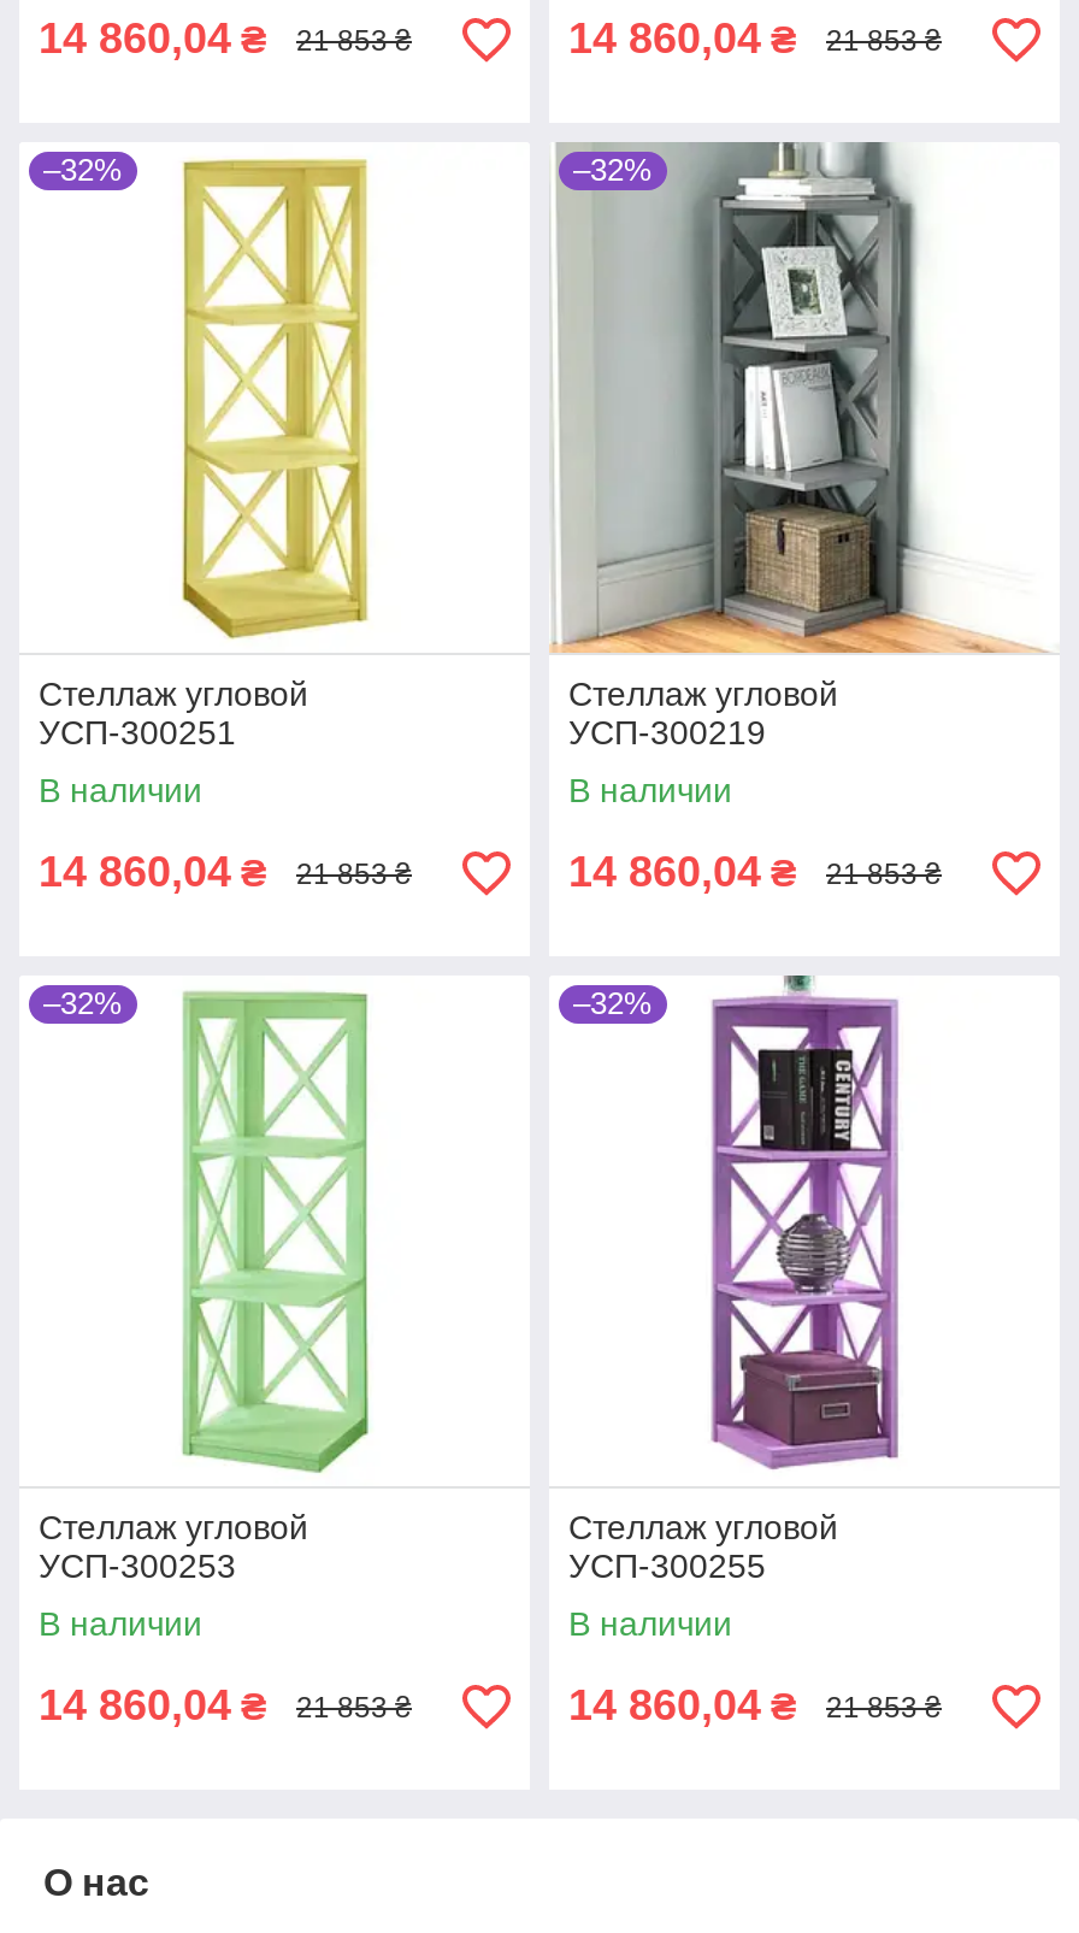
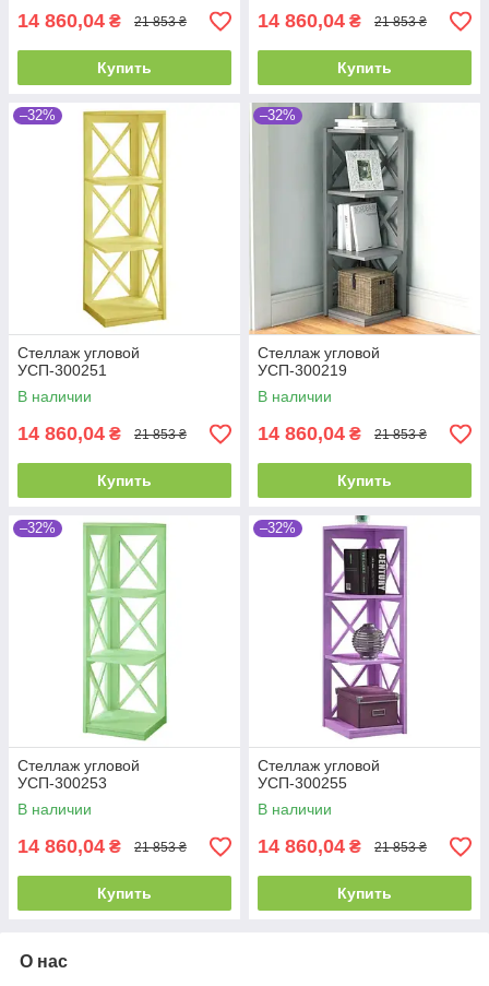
+ Купить

+ Купить

+ Купить

+ Купить

+ Купить

+ Купить
